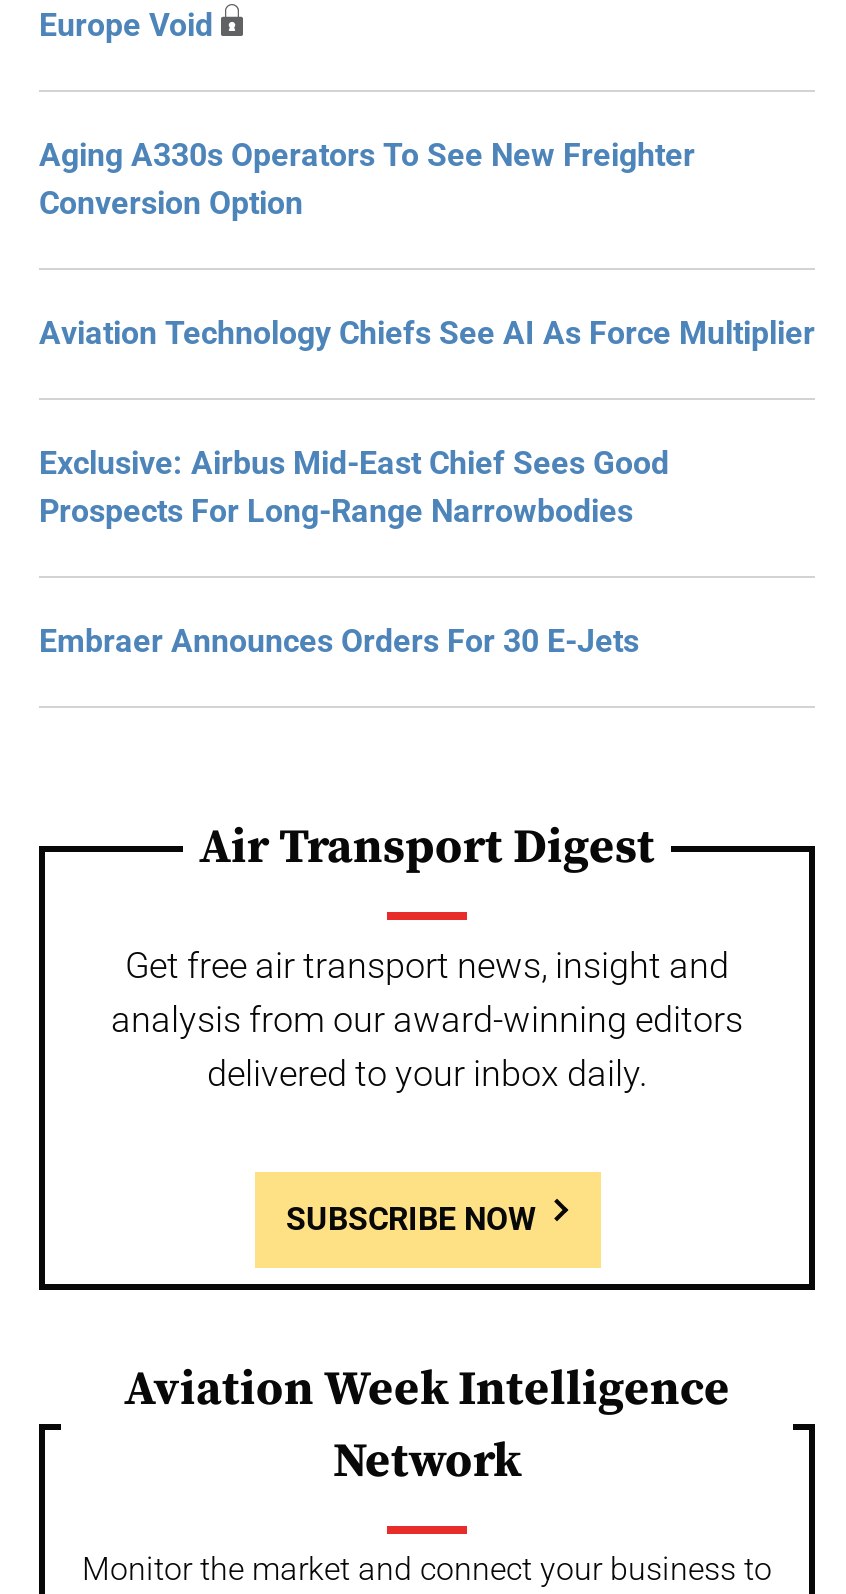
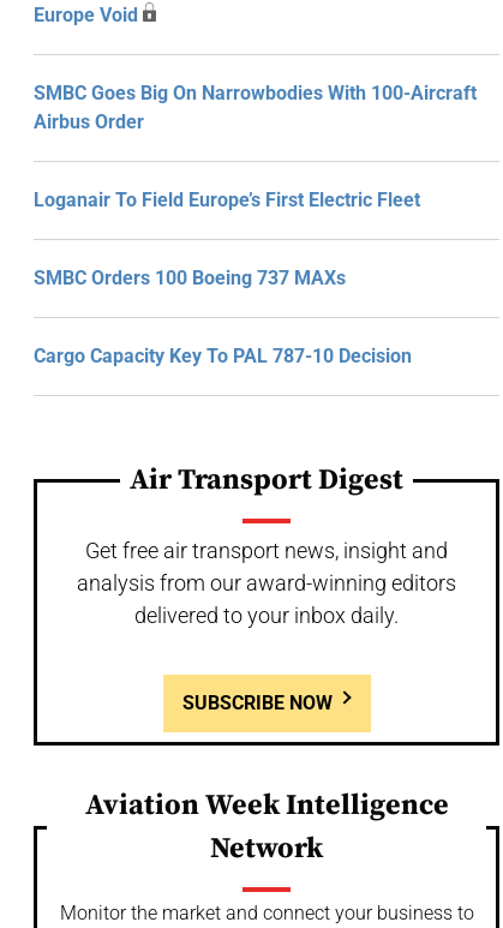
- Aging A330s Operators To See New Freighter
- Conversion Option
+ SMBC Goes Big On Narrowbodies With 100-Aircraft
+ Airbus Order

- Aviation Technology Chiefs See AI As Force Multiplier
+ Loganair To Field Europe’s First Electric Fleet

- Exclusive: Airbus Mid-East Chief Sees Good
- Prospects For Long-Range Narrowbodies
+ SMBC Orders 100 Boeing 737 MAXs

- Embraer Announces Orders For 30 E-Jets
+ Cargo Capacity Key To PAL 787-10 Decision
